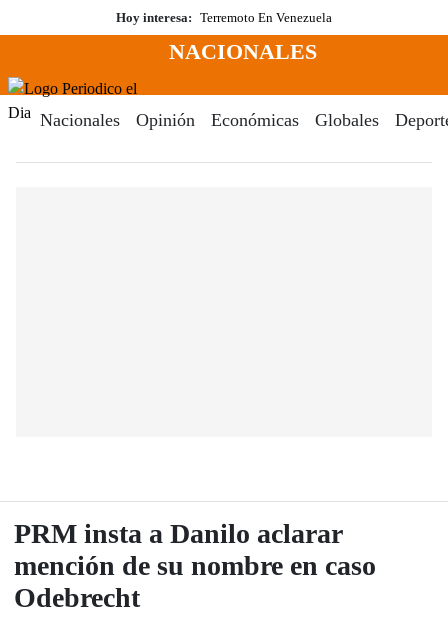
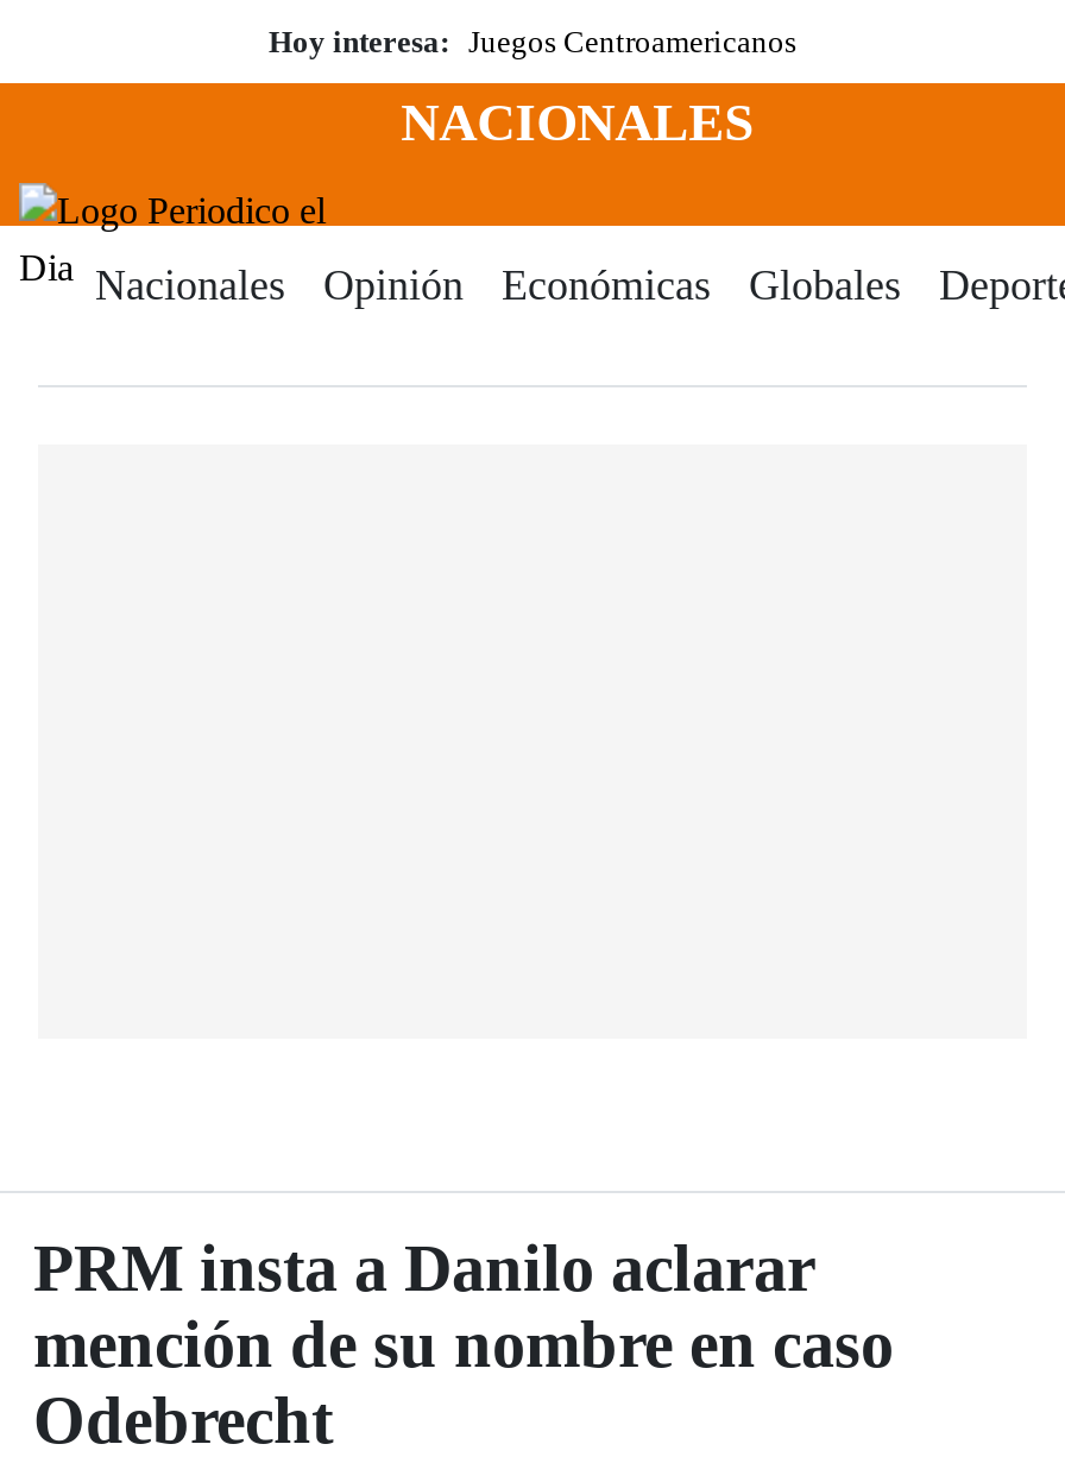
- Hoy interesa: Terremoto En Venezuela
+ Hoy interesa: Juegos Centroamericanos
